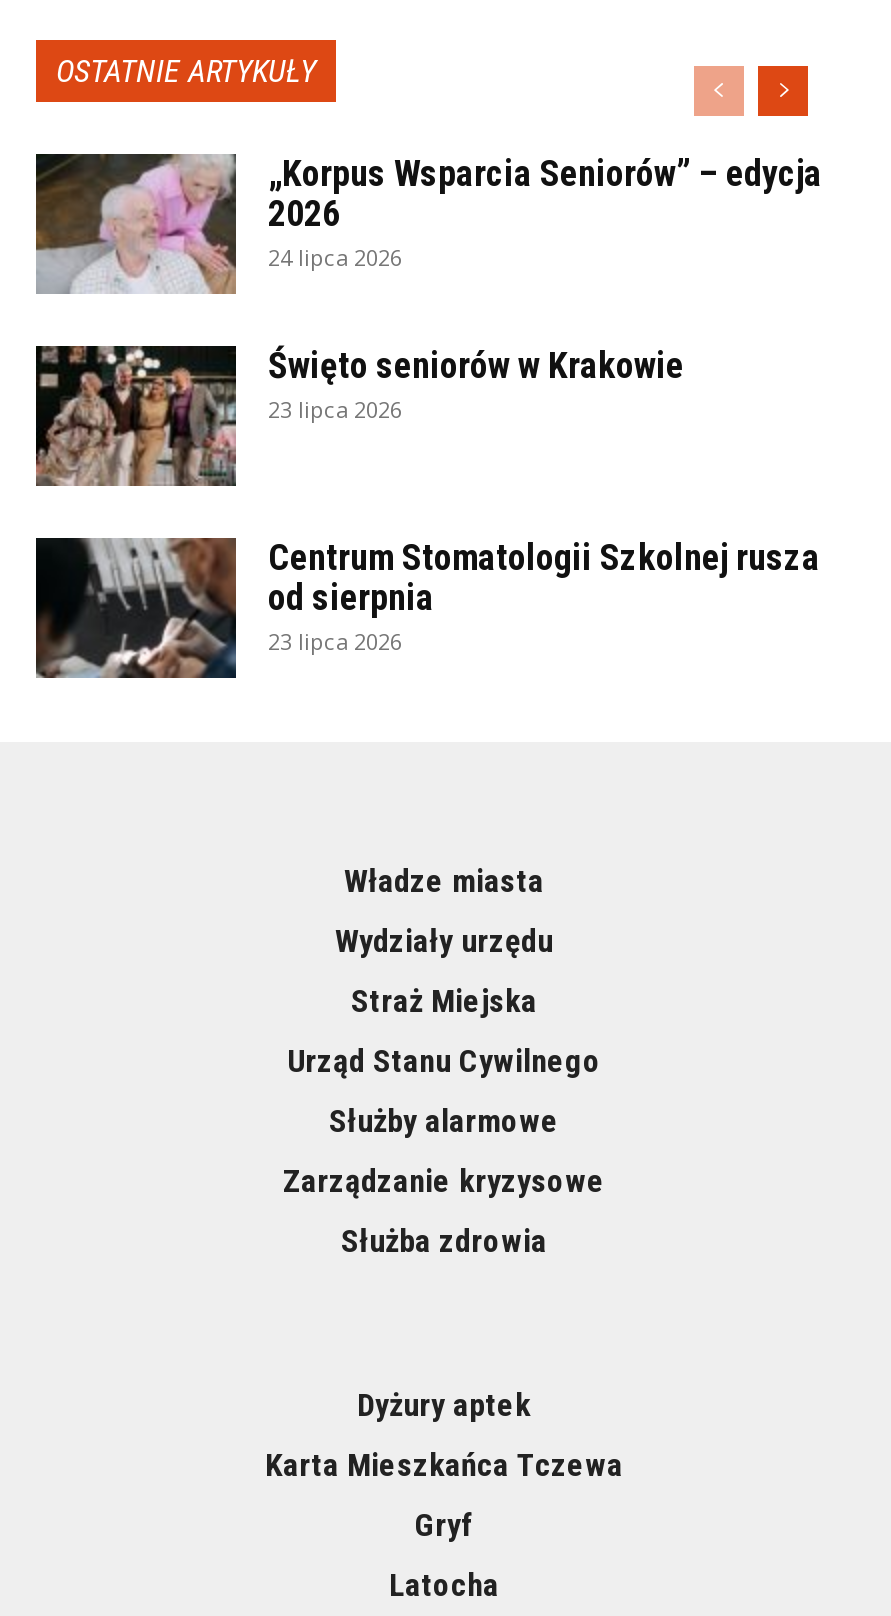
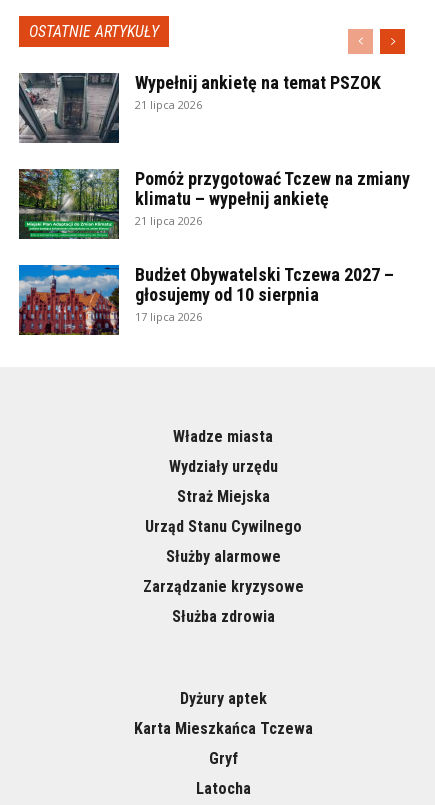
- [image]
- „Korpus Wsparcia Seniorów” – edycja
- 2026
- 24 lipca 2026
+ [image]
+ Wypełnij ankietę na temat PSZOK
+ 21 lipca 2026

- [image]
- Święto seniorów w Krakowie
- 23 lipca 2026
+ [image]
+ Pomóż przygotować Tczew na zmiany
+ klimatu – wypełnij ankietę
+ 21 lipca 2026

- [image]
- Centrum Stomatologii Szkolnej rusza
- od sierpnia
- 23 lipca 2026
+ [image]
+ Budżet Obywatelski Tczewa 2027 –
+ głosujemy od 10 sierpnia
+ 17 lipca 2026
